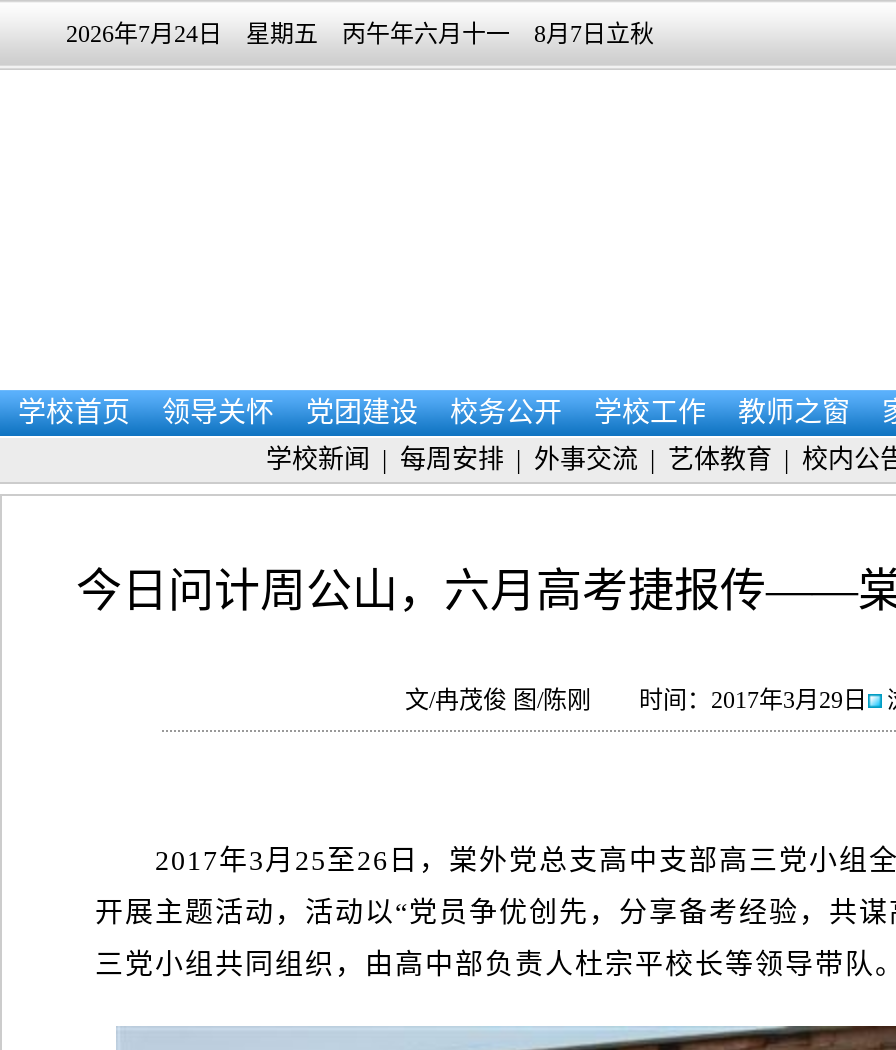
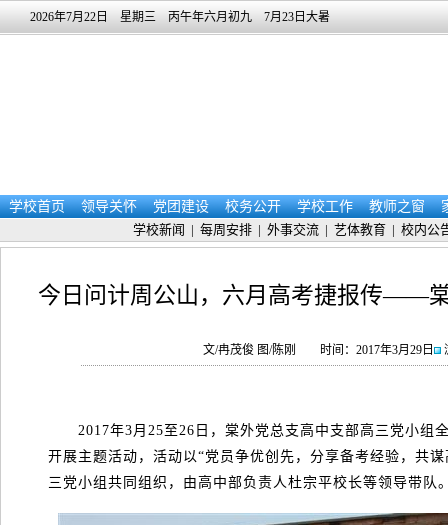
- 2026年7月24日 星期五 丙午年六月十一 8月7日立秋
+ 2026年7月22日 星期三 丙午年六月初九 7月23日大暑
